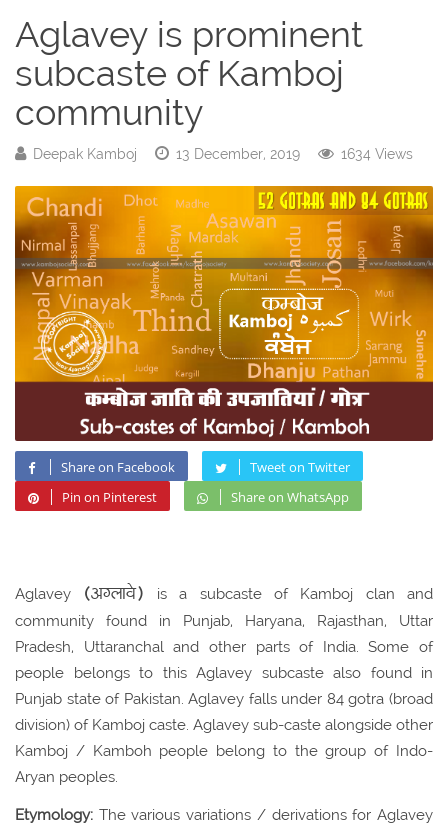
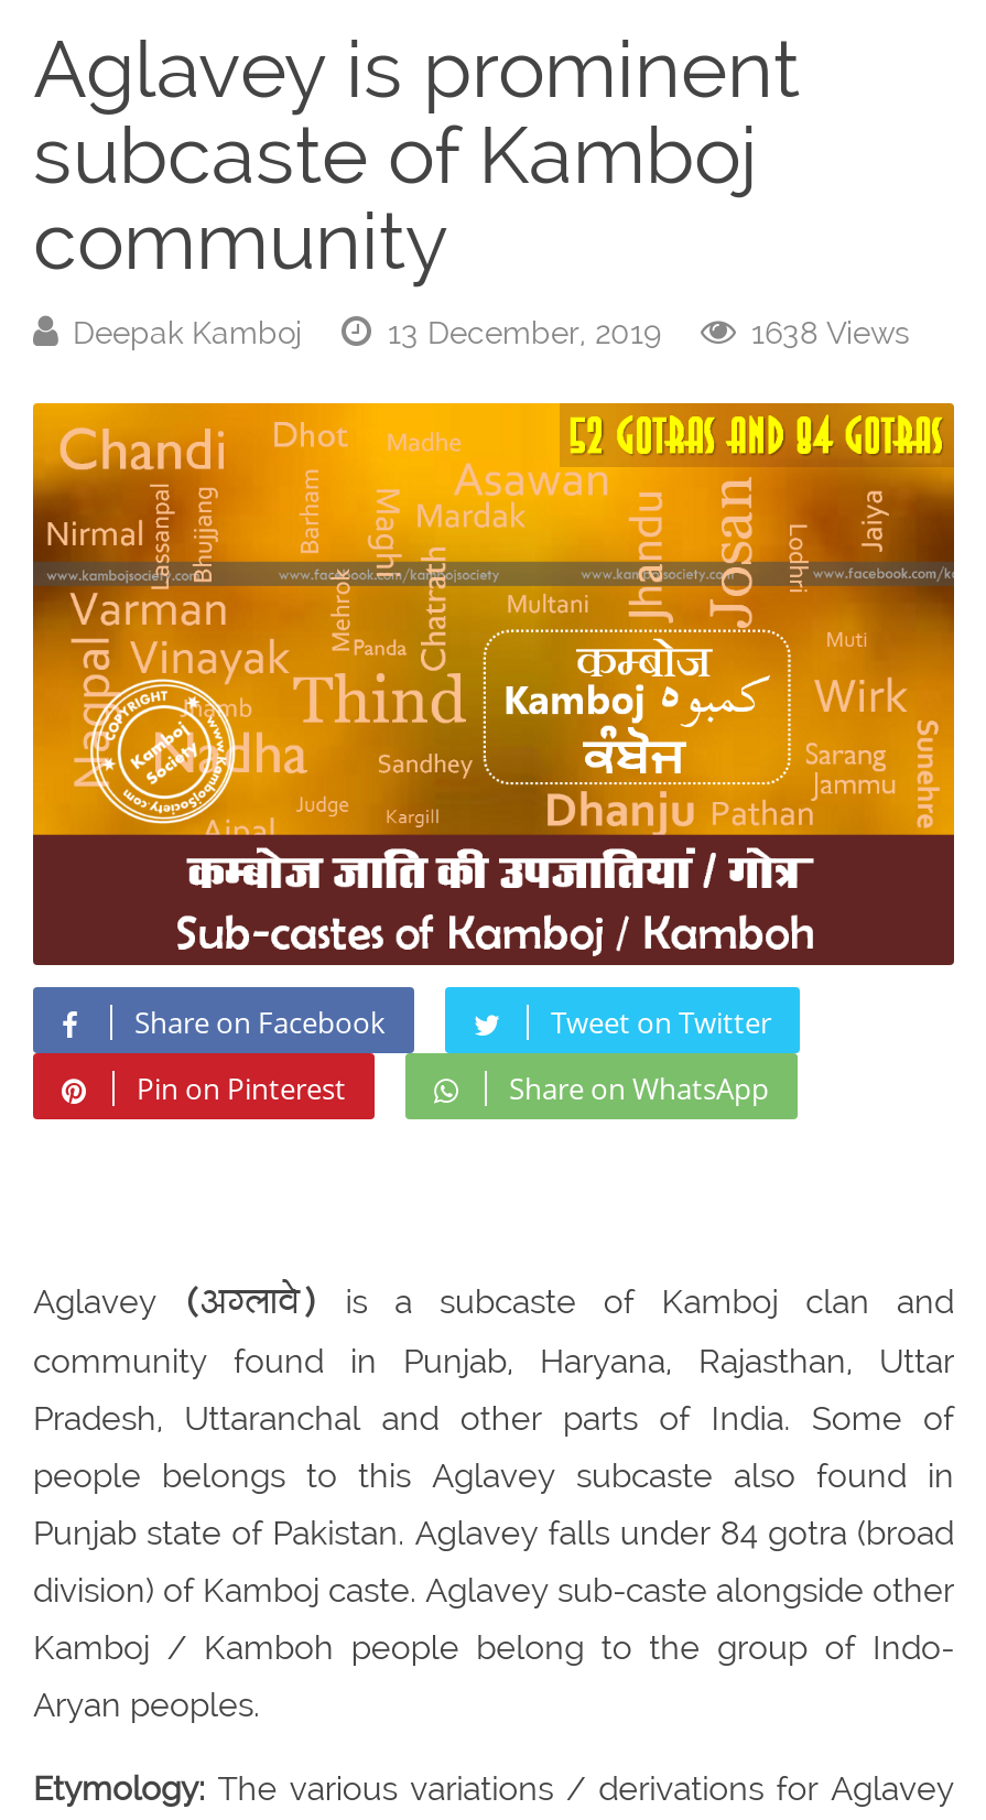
- 1634 Views
+ 1638 Views
